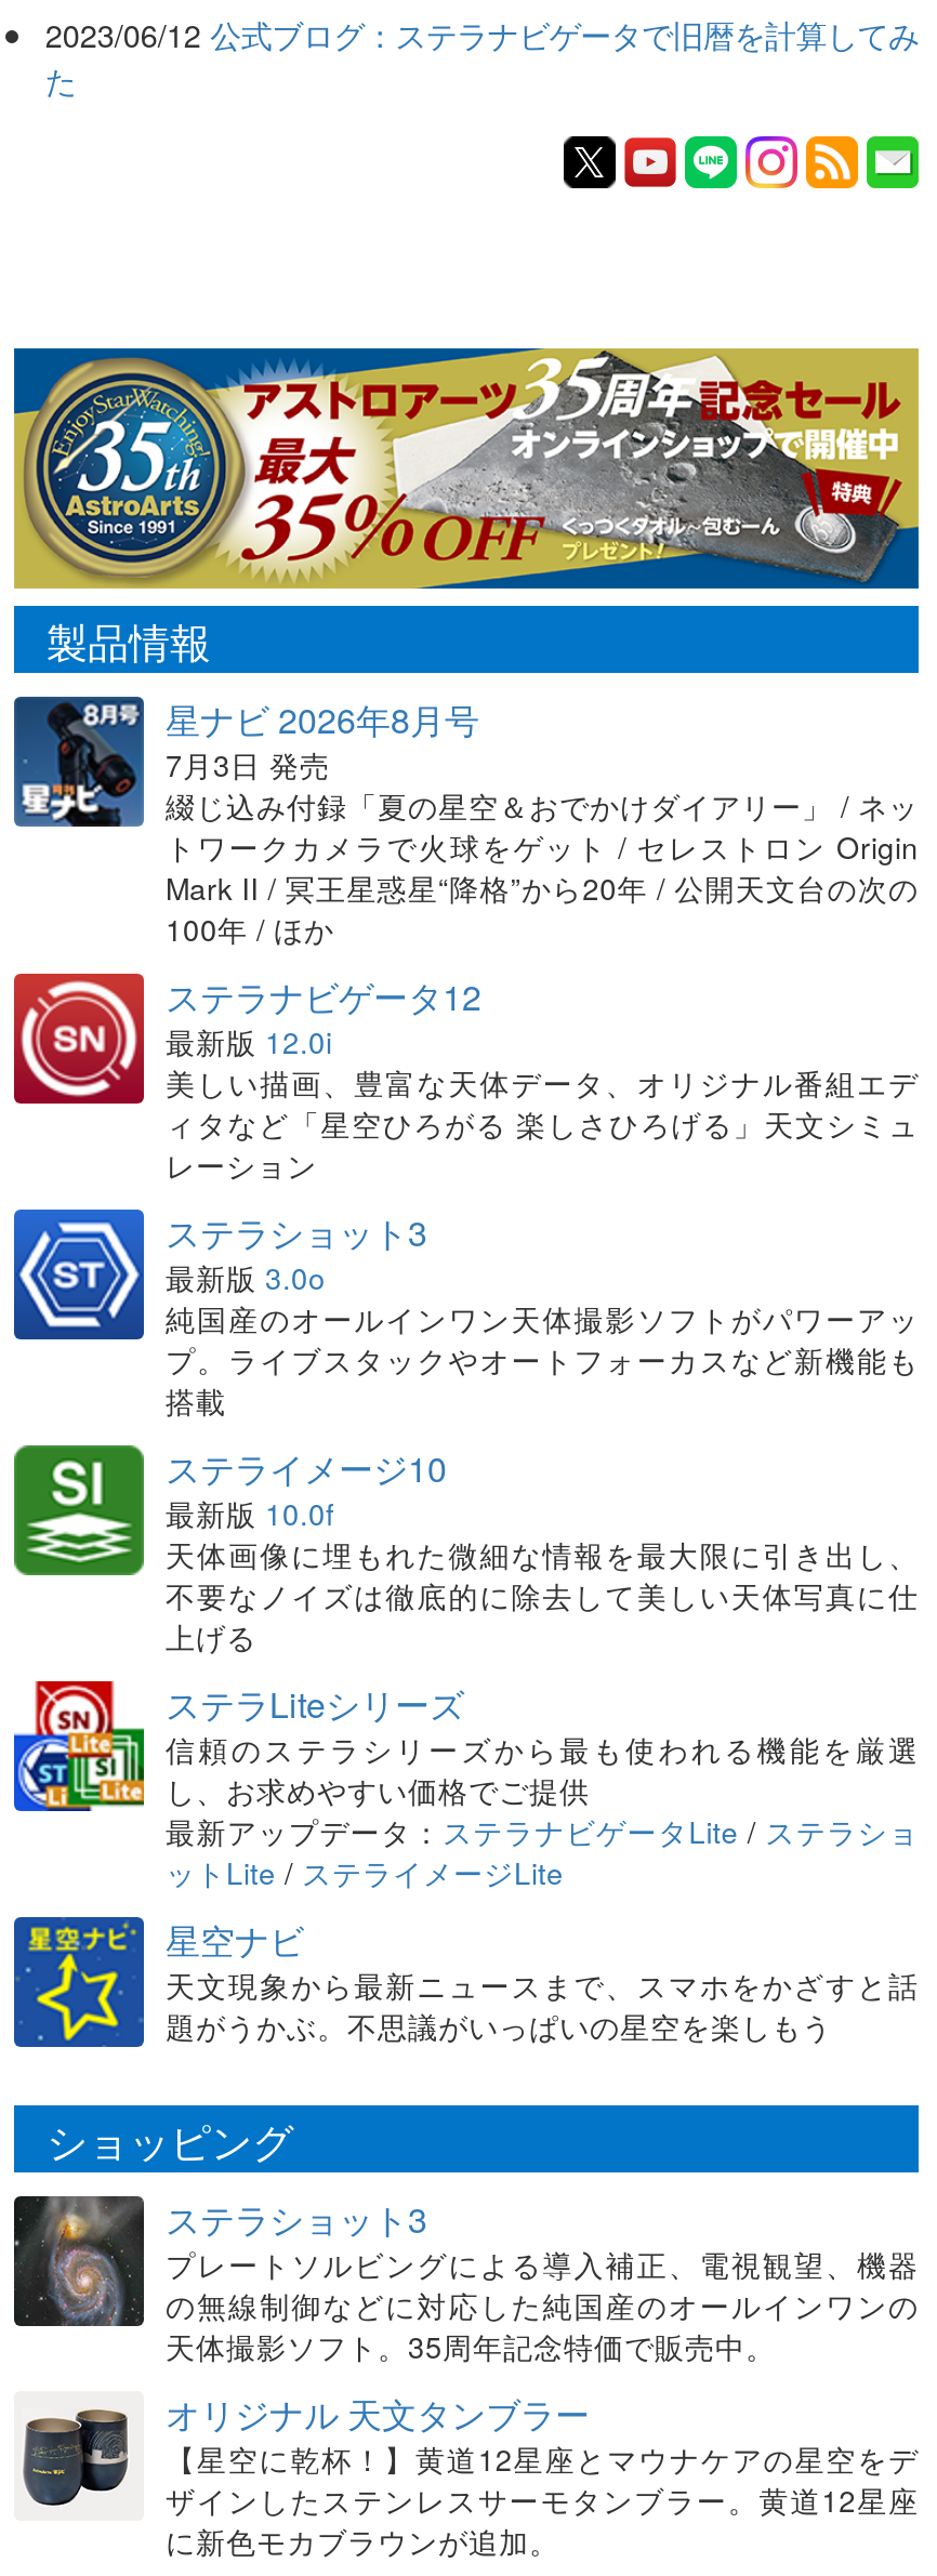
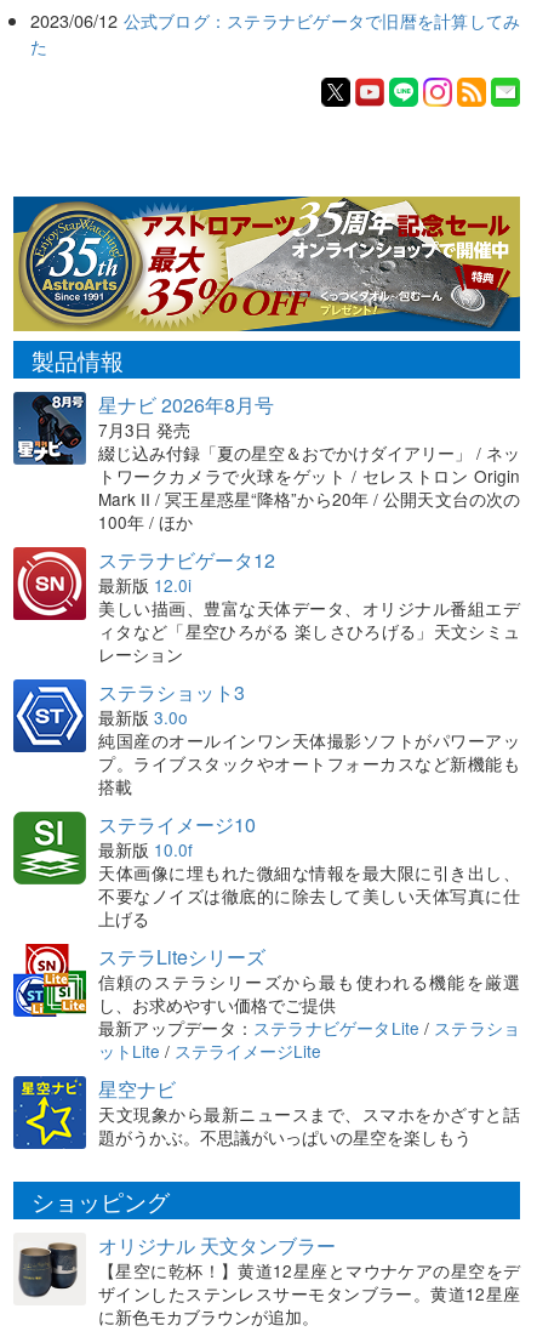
- [image]
- ステラショット3
- プレートソルビングによる導入補正、電視観望、機器
- の無線制御などに対応した純国産のオールインワンの
- 天体撮影ソフト。35周年記念特価で販売中。
